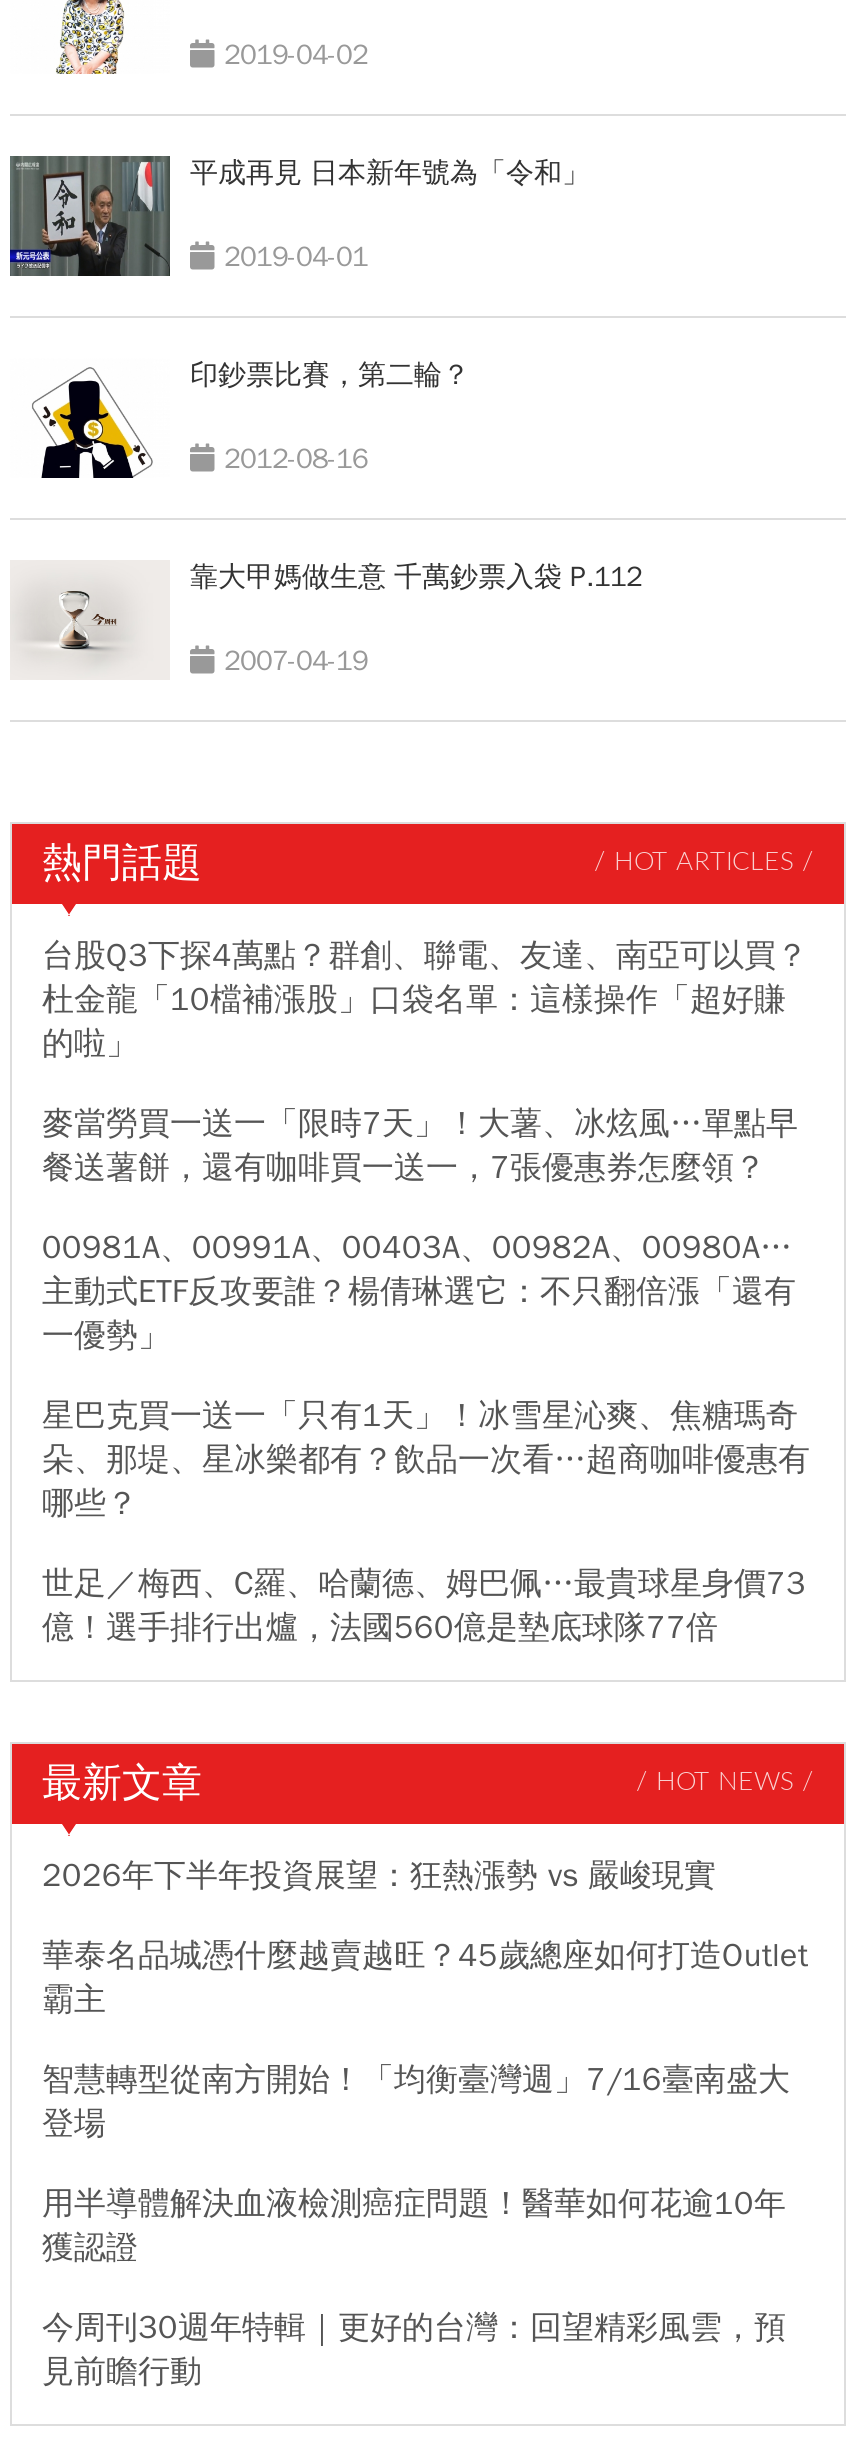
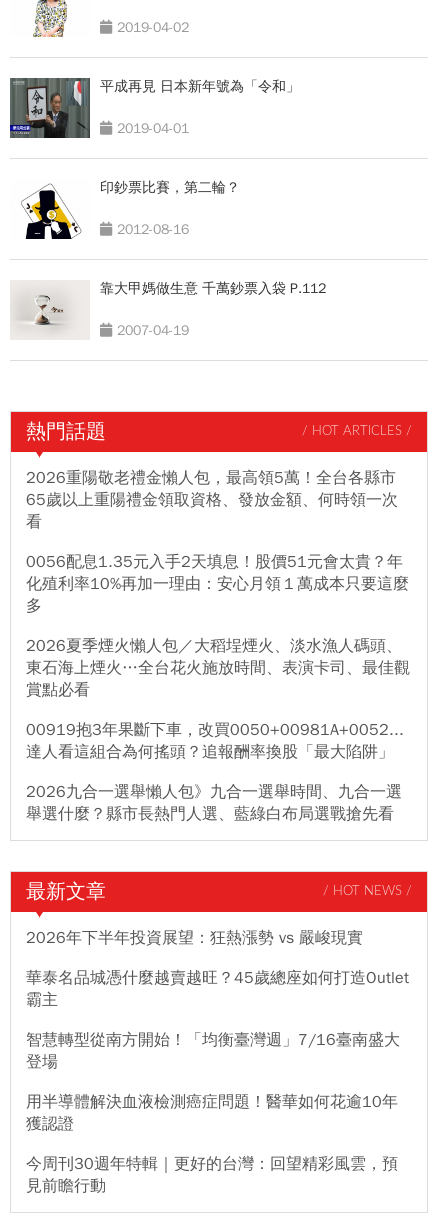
- 台股Q3下探4萬點？群創、聯電、友達、南亞可以買？
- 杜金龍「10檔補漲股」口袋名單：這樣操作「超好賺
- 的啦」
+ 2026重陽敬老禮金懶人包，最高領5萬！全台各縣市
+ 65歲以上重陽禮金領取資格、發放金額、何時領一次
+ 看

- 麥當勞買一送一「限時7天」！大薯、冰炫風…單點早
- 餐送薯餅，還有咖啡買一送一，7張優惠券怎麼領？
+ 0056配息1.35元入手2天填息！股價51元會太貴？年
+ 化殖利率10%再加一理由：安心月領１萬成本只要這麼
+ 多

- 00981A、00991A、00403A、00982A、00980A…
- 主動式ETF反攻要誰？楊倩琳選它：不只翻倍漲「還有
- 一優勢」
+ 2026夏季煙火懶人包／大稻埕煙火、淡水漁人碼頭、
+ 東石海上煙火…全台花火施放時間、表演卡司、最佳觀
+ 賞點必看

- 星巴克買一送一「只有1天」！冰雪星沁爽、焦糖瑪奇
- 朵、那堤、星冰樂都有？飲品一次看…超商咖啡優惠有
- 哪些？
+ 00919抱3年果斷下車，改買0050+00981A+0052...
+ 達人看這組合為何搖頭？追報酬率換股「最大陷阱」

- 世足／梅西、C羅、哈蘭德、姆巴佩…最貴球星身價73
- 億！選手排行出爐，法國560億是墊底球隊77倍
+ 2026九合一選舉懶人包》九合一選舉時間、九合一選
+ 舉選什麼？縣市長熱門人選、藍綠白布局選戰搶先看
